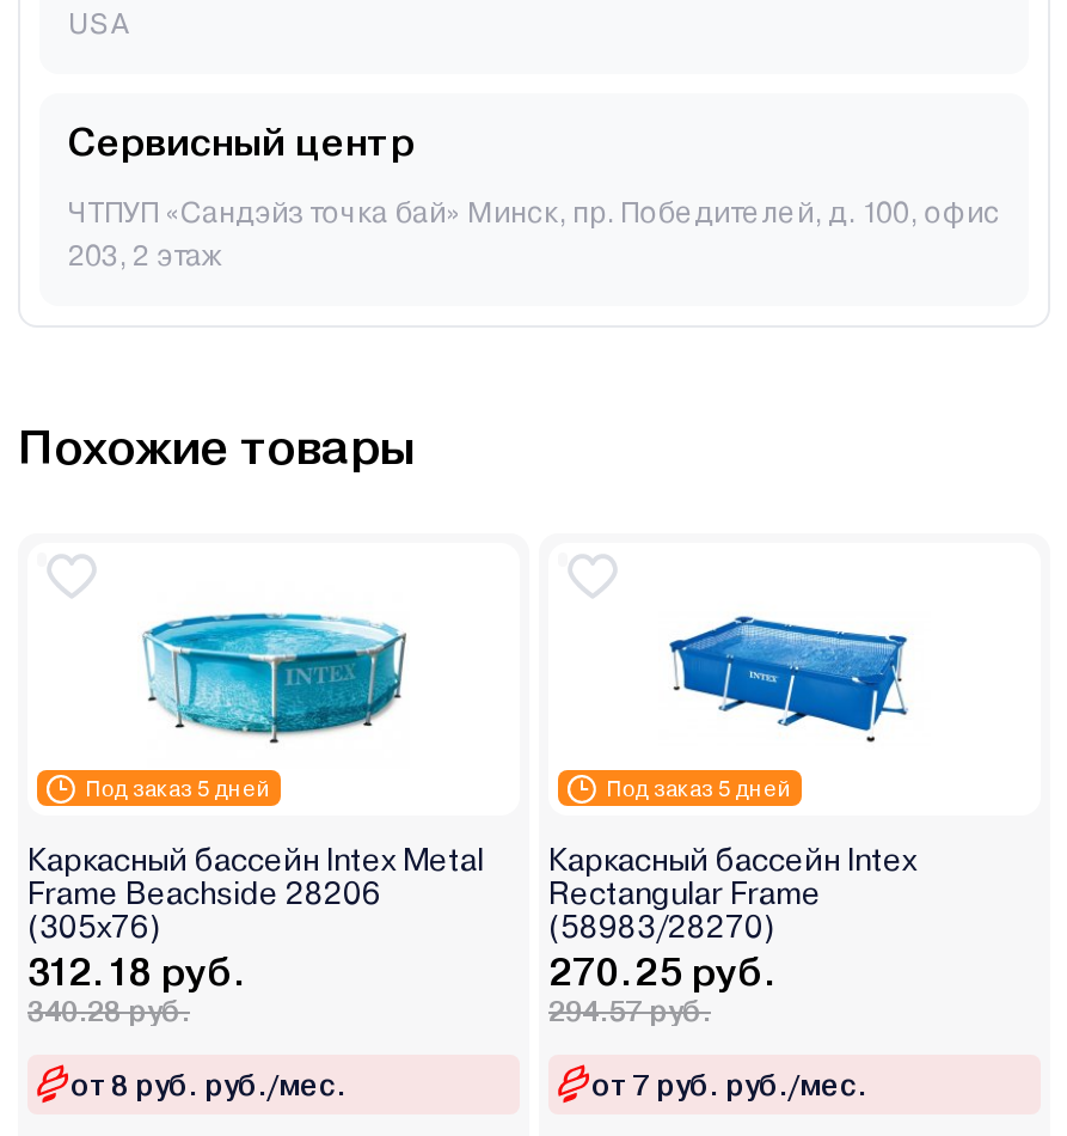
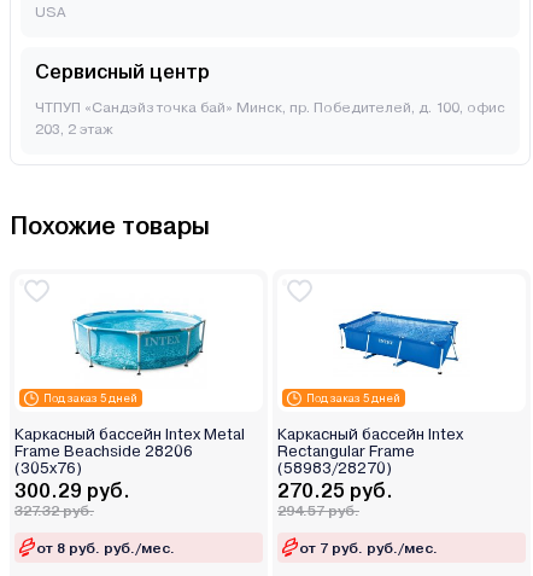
- 312.18 руб.
+ 300.29 руб.

- 340.28 руб.
+ 327.32 руб.
